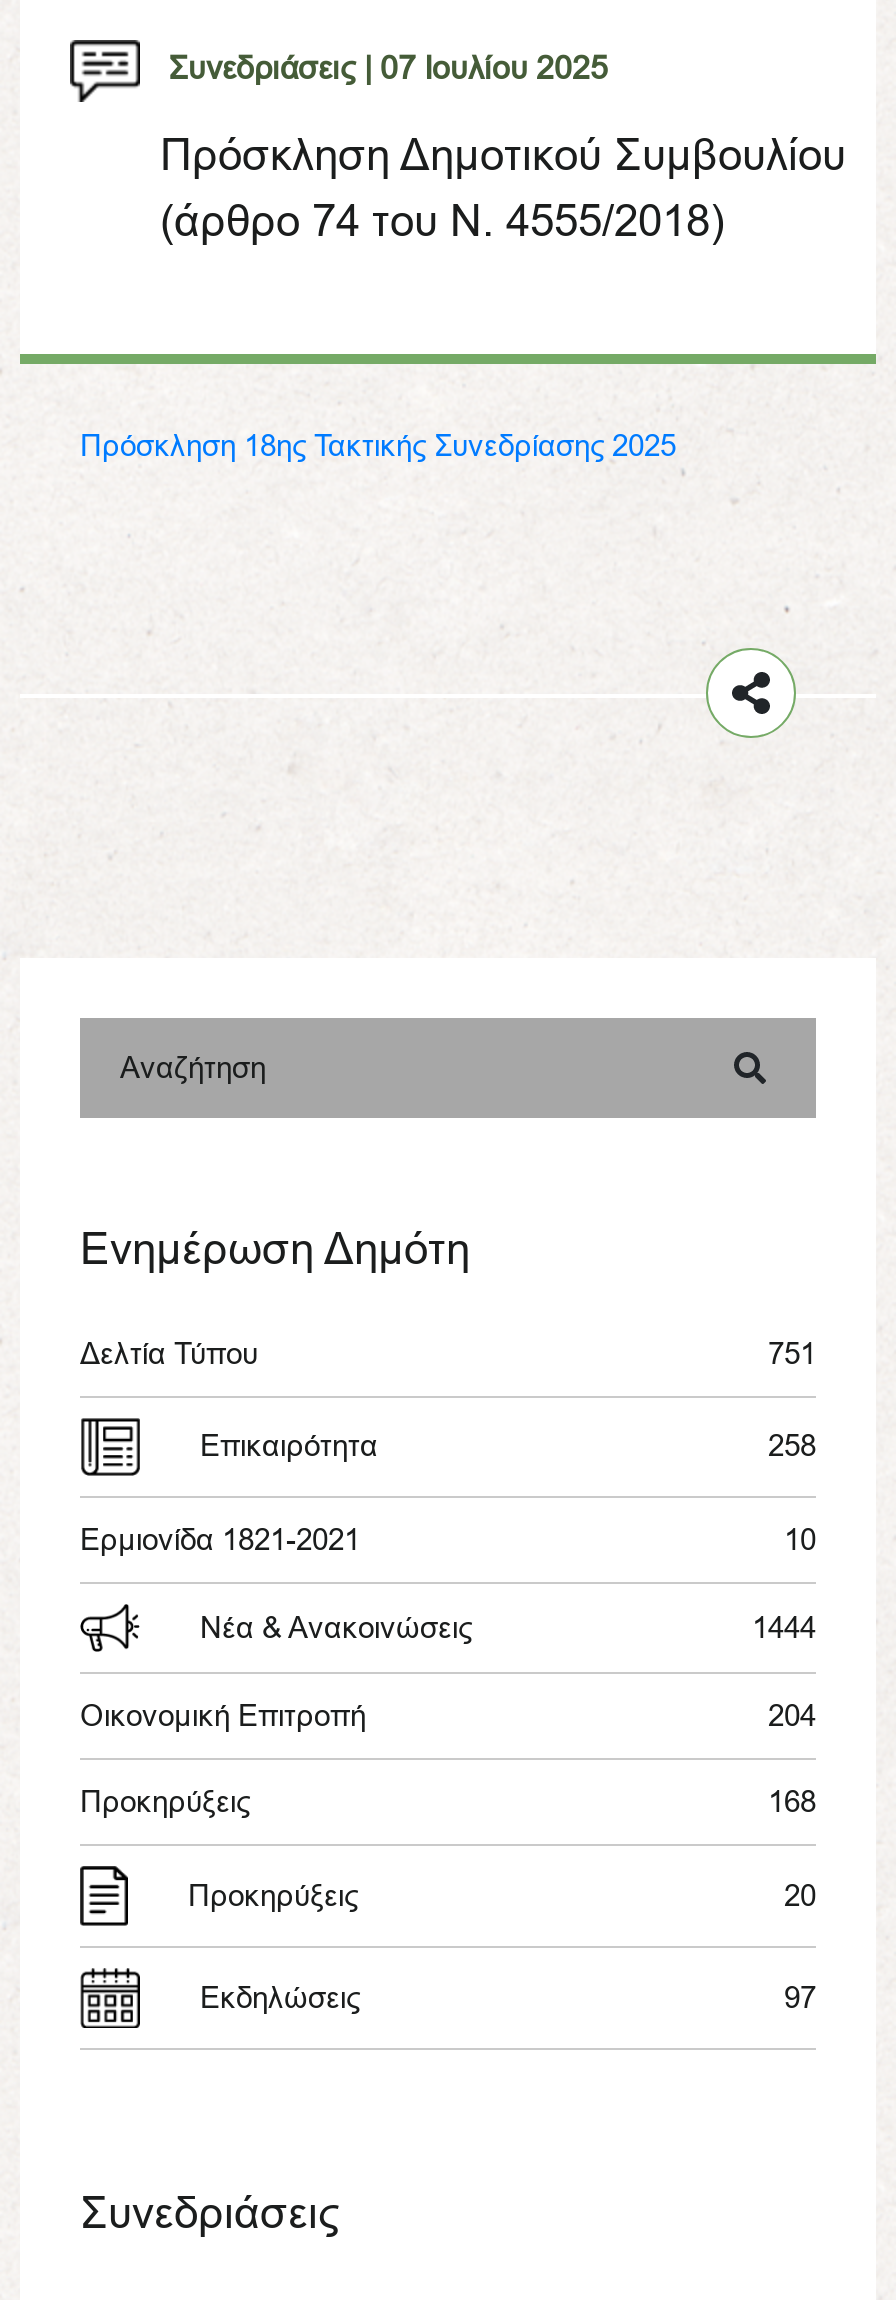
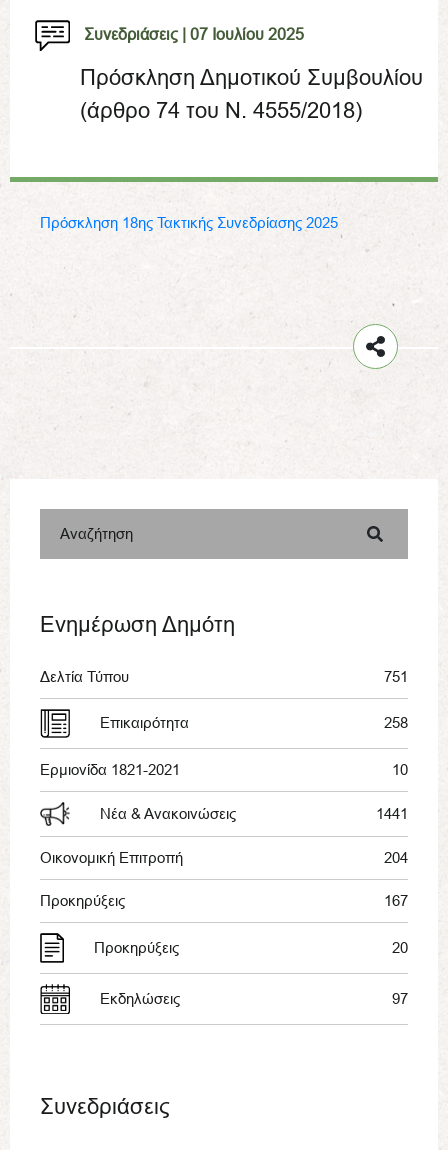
- 1444
+ 1441

- 168
+ 167
